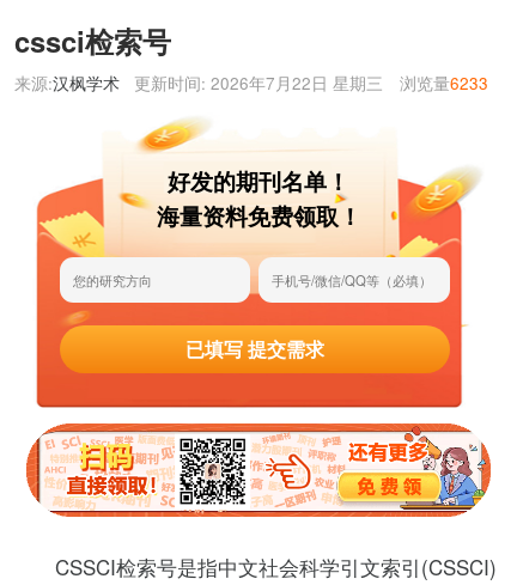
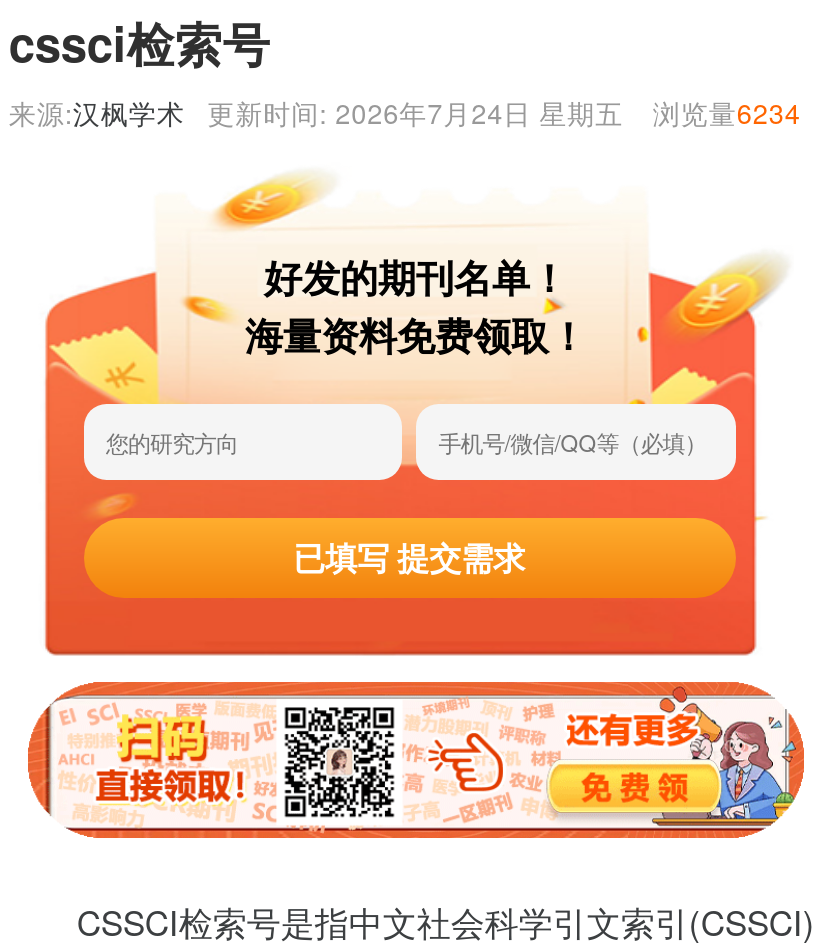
- 来源:汉枫学术 更新时间: 2026年7月22日 星期三
+ 来源:汉枫学术 更新时间: 2026年7月24日 星期五

- 浏览量6233
+ 浏览量6234
